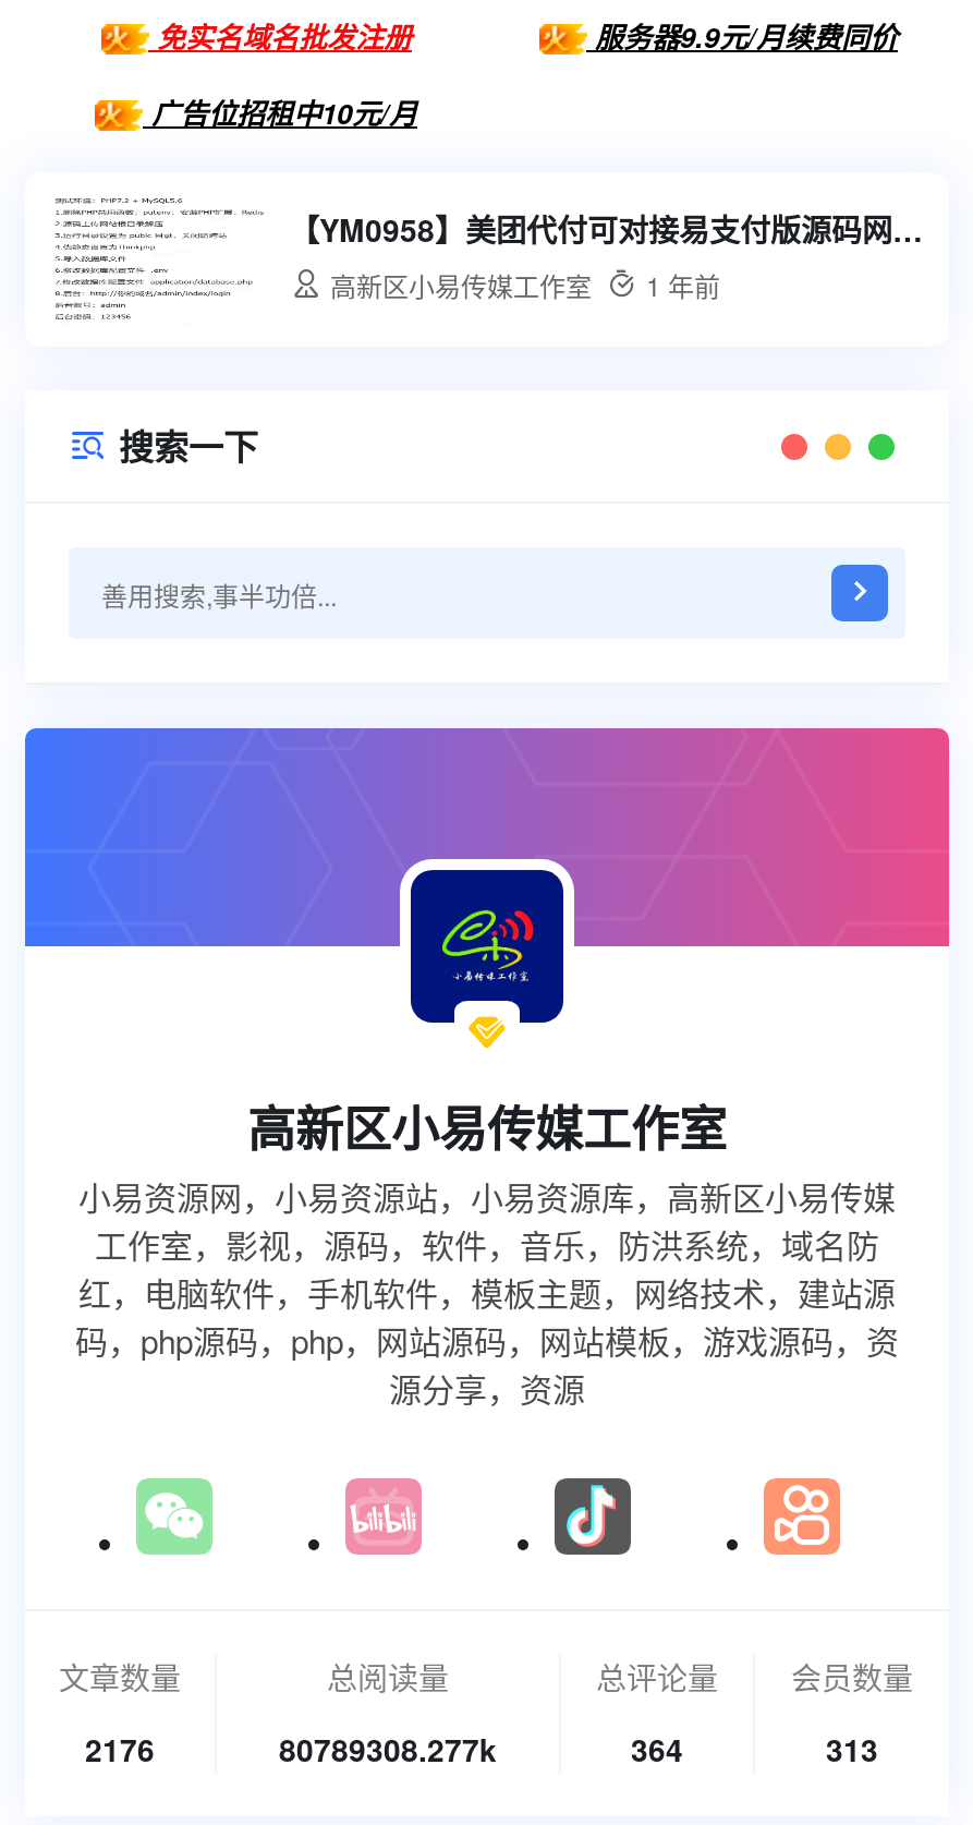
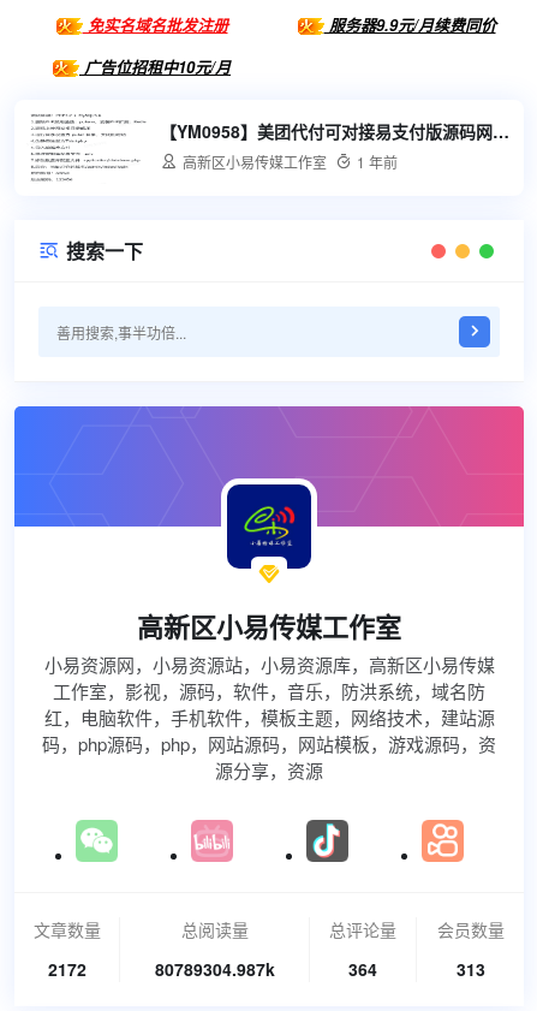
- 2176
+ 2172

- 80789308.277k
+ 80789304.987k
